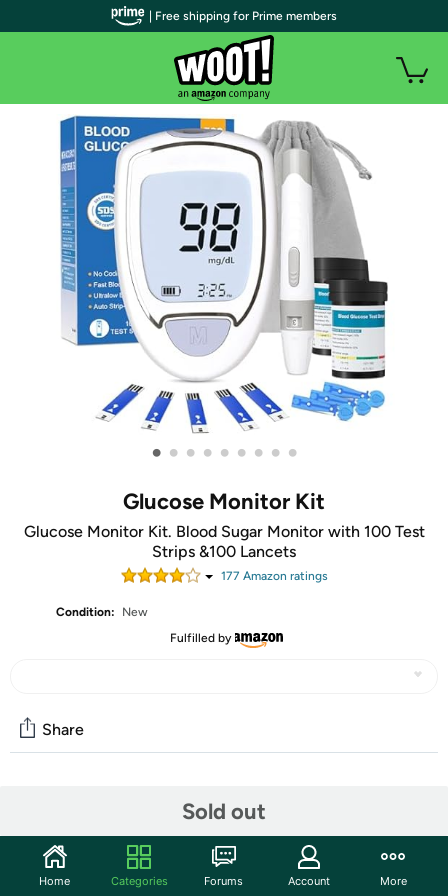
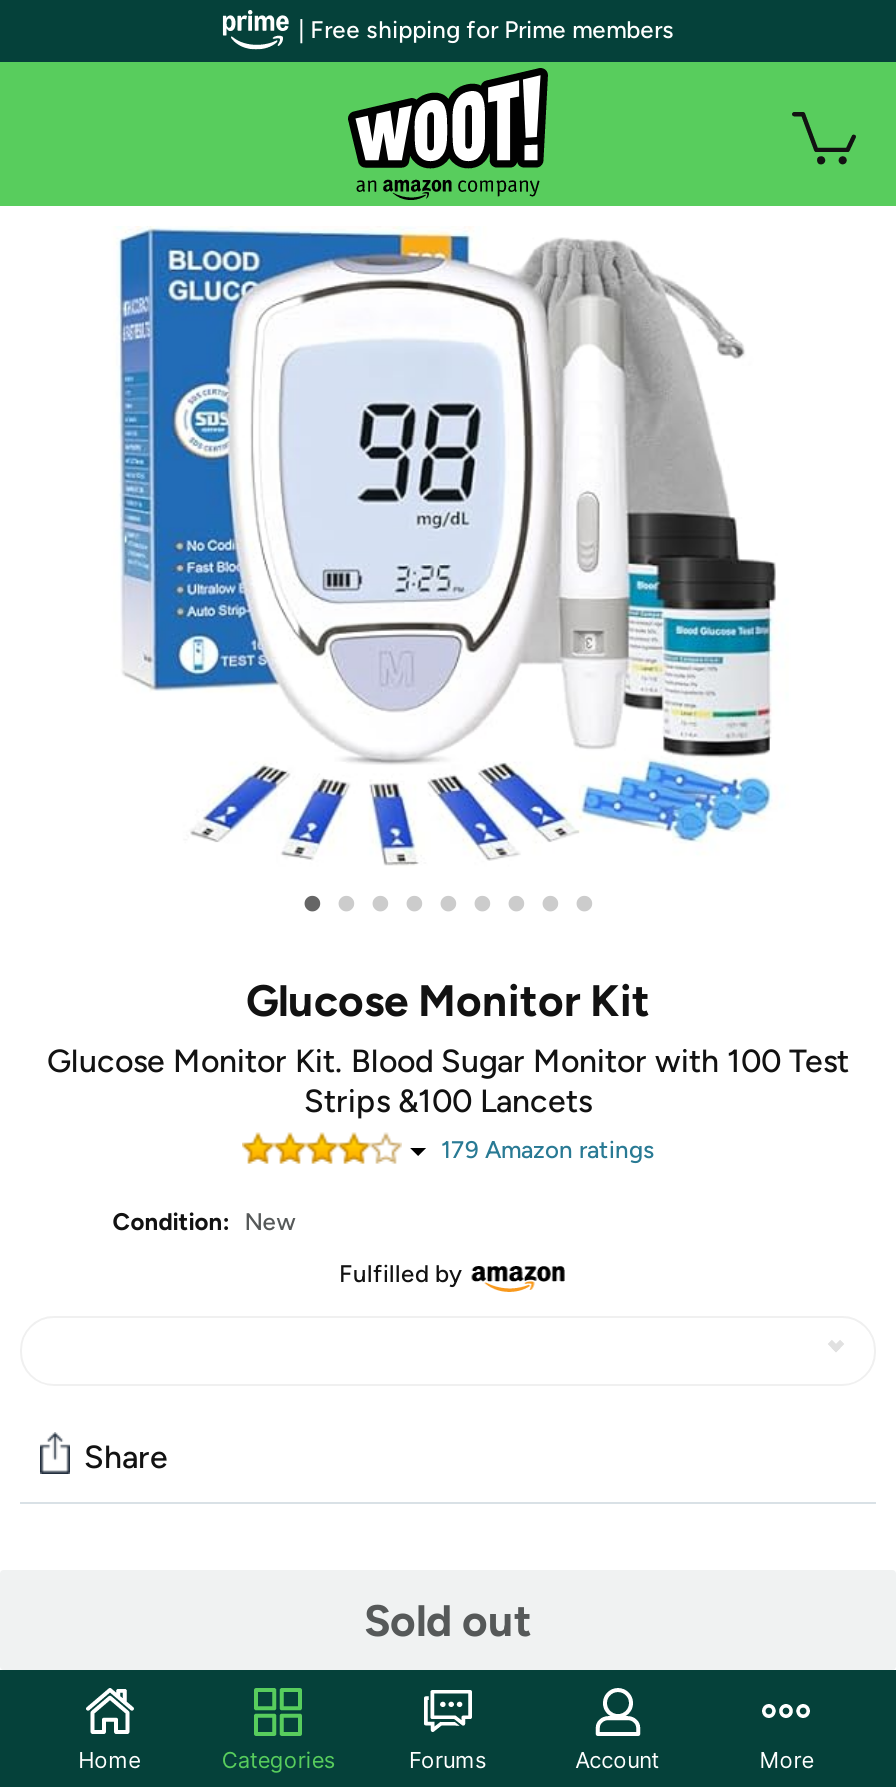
- 177 Amazon ratings
+ 179 Amazon ratings
